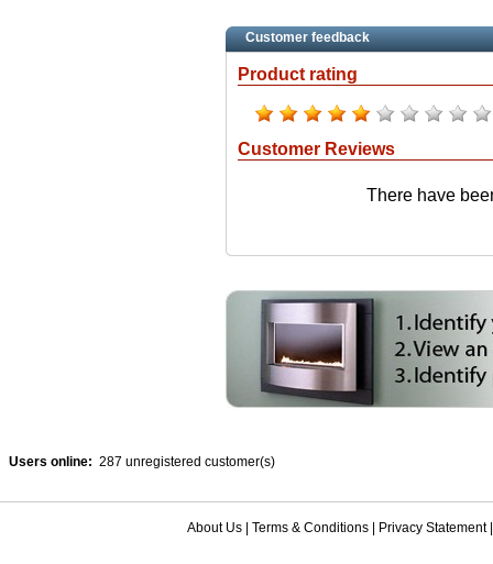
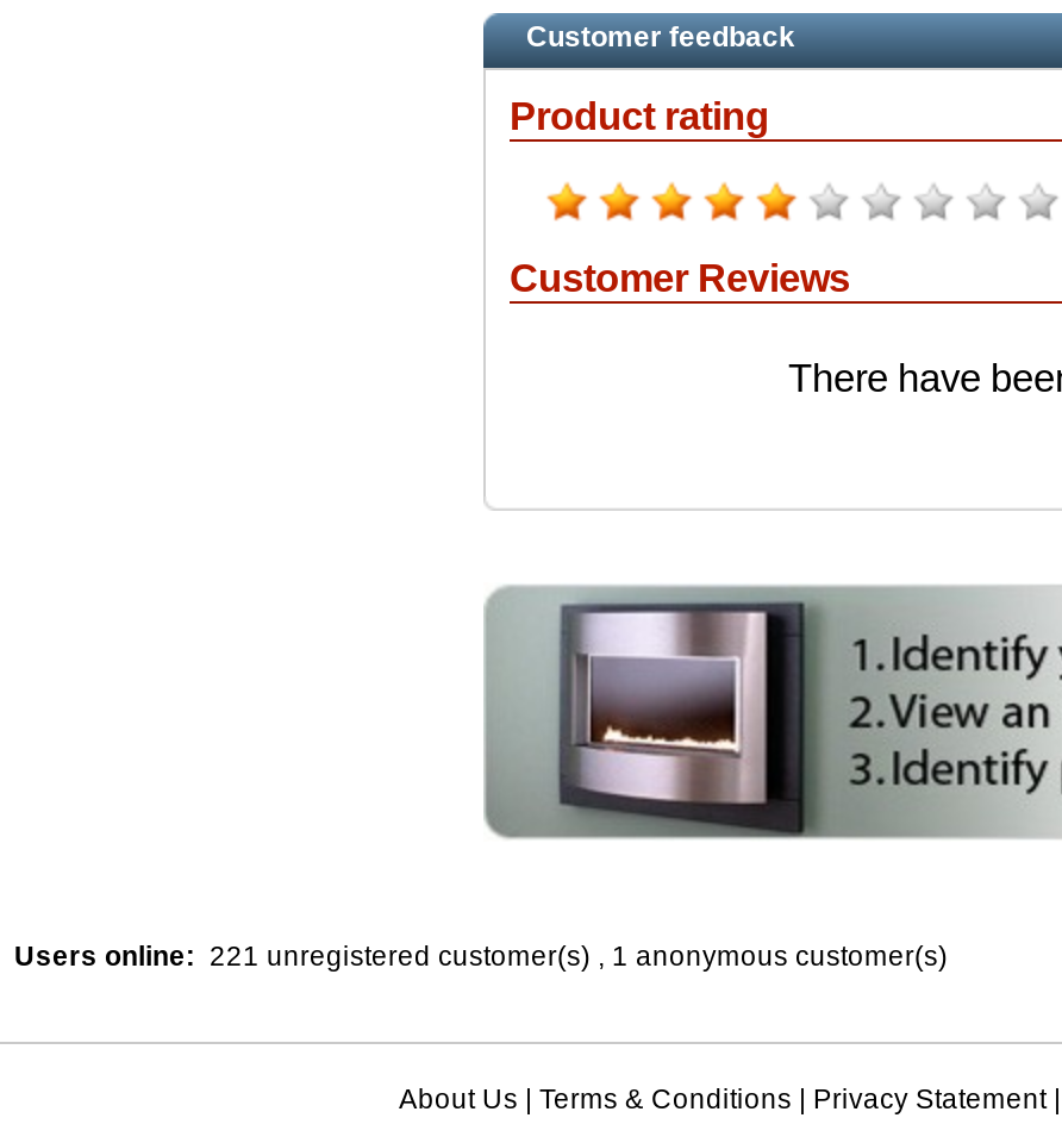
- Users online: 287 unregistered customer(s)
+ Users online: 221 unregistered customer(s) , 1 anonymous customer(s)
